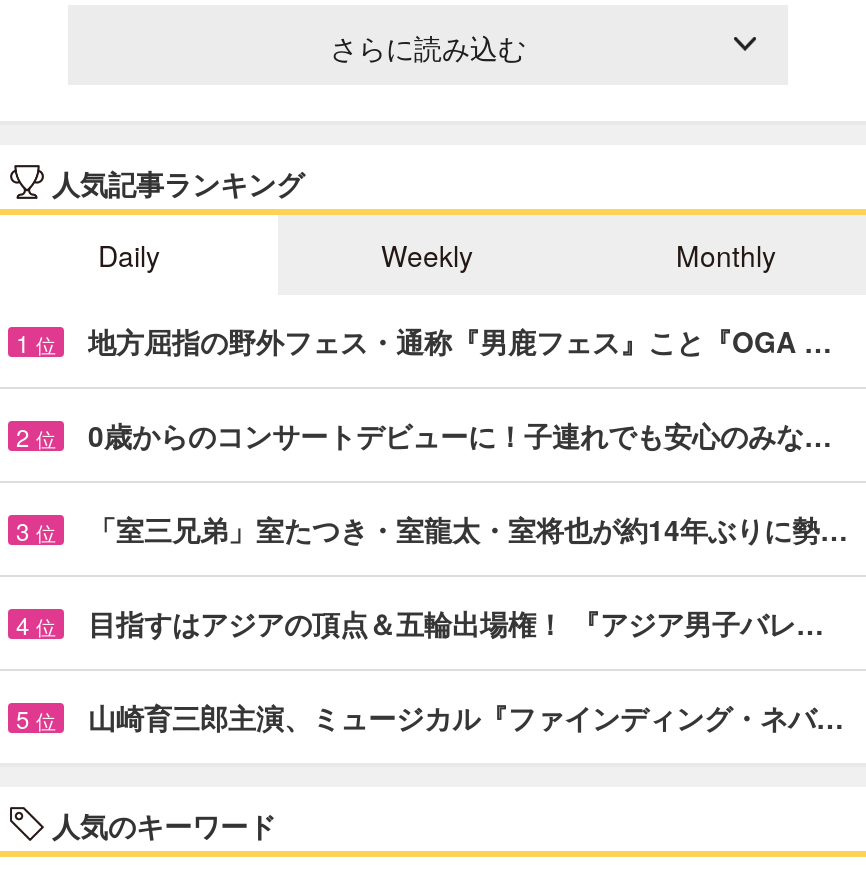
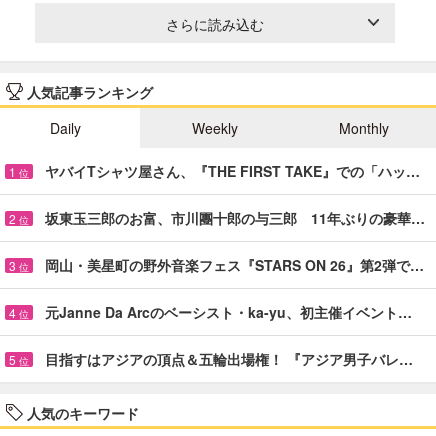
- 地方屈指の野外フェス・通称『男鹿フェス』こと『OGA …
+ ヤバイTシャツ屋さん、『THE FIRST TAKE』での「ハッ…

- 0歳からのコンサートデビューに！子連れでも安心のみな…
+ 坂東玉三郎のお富、市川團十郎の与三郎 11年ぶりの豪華…

- 「室三兄弟」室たつき・室龍太・室将也が約14年ぶりに勢…
+ 岡山・美星町の野外音楽フェス『STARS ON 26』第2弾で…

+ 元Janne Da Arcのベーシスト・ka-yu、初主催イベント…

moved down: 目指すはアジアの頂点＆五輪出場権！ 『アジア男子バレ…

- 山崎育三郎主演、ミュージカル『ファインディング・ネバ…
